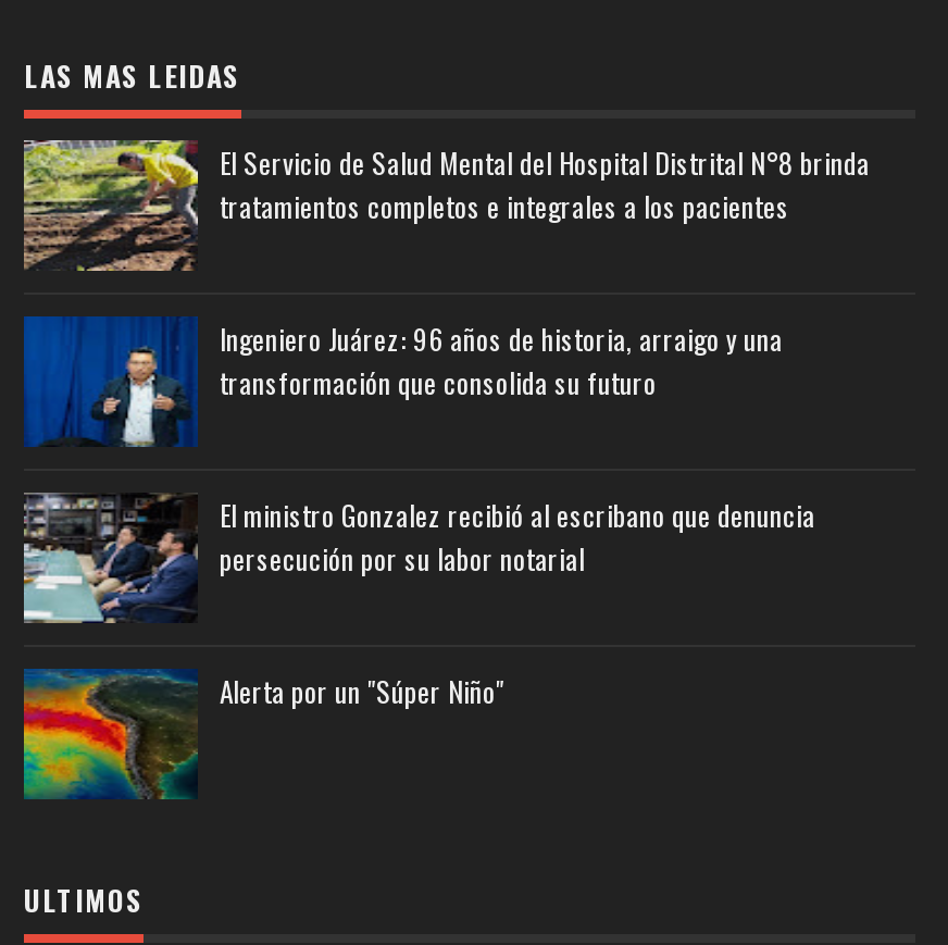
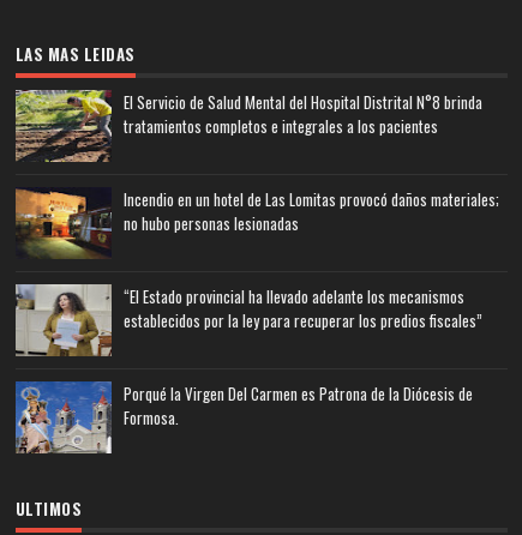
- [image]
- Ingeniero Juárez: 96 años de historia, arraigo y una
- transformación que consolida su futuro
+ [image]
+ Incendio en un hotel de Las Lomitas provocó daños materiales;
+ no hubo personas lesionadas

- [image]
- El ministro Gonzalez recibió al escribano que denuncia
- persecución por su labor notarial
+ [image]
+ “El Estado provincial ha llevado adelante los mecanismos
+ establecidos por la ley para recuperar los predios fiscales”

- [image]
- Alerta por un "Súper Niño"
+ [image]
+ Porqué la Virgen Del Carmen es Patrona de la Diócesis de
+ Formosa.
